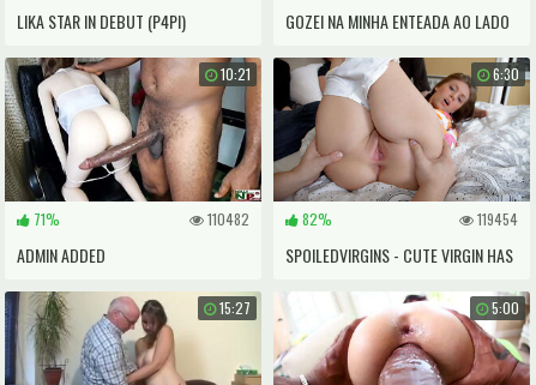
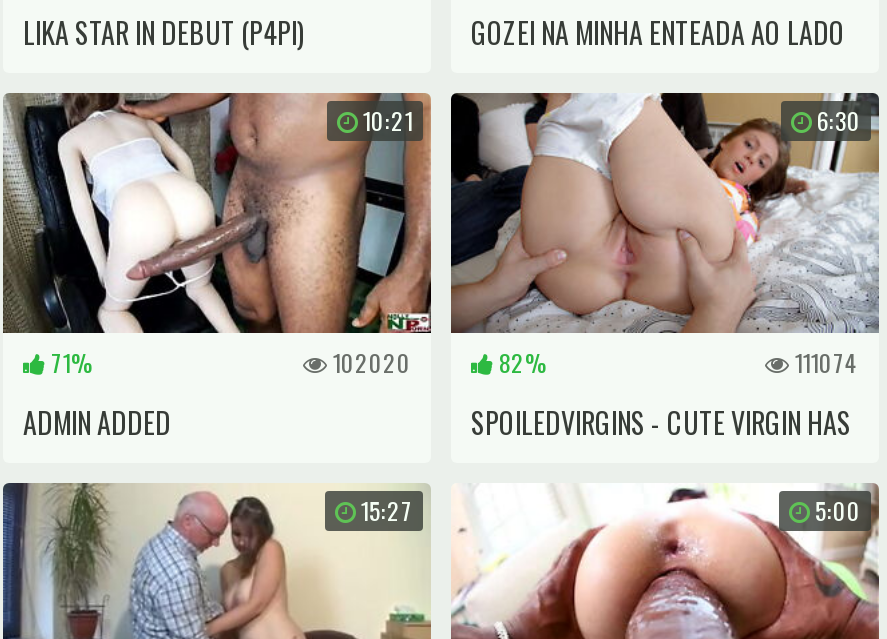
- 110482
+ 102020

- 119454
+ 111074
